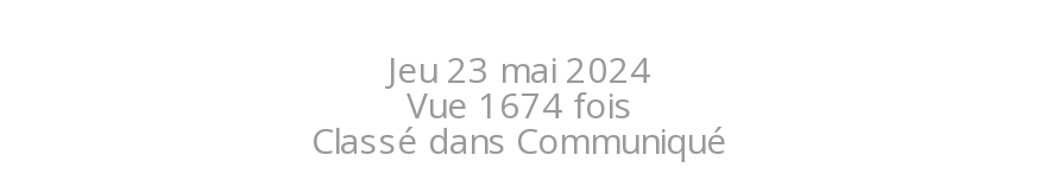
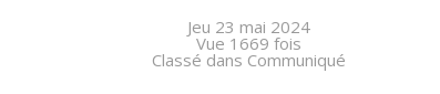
- Vue 1674 fois
+ Vue 1669 fois
